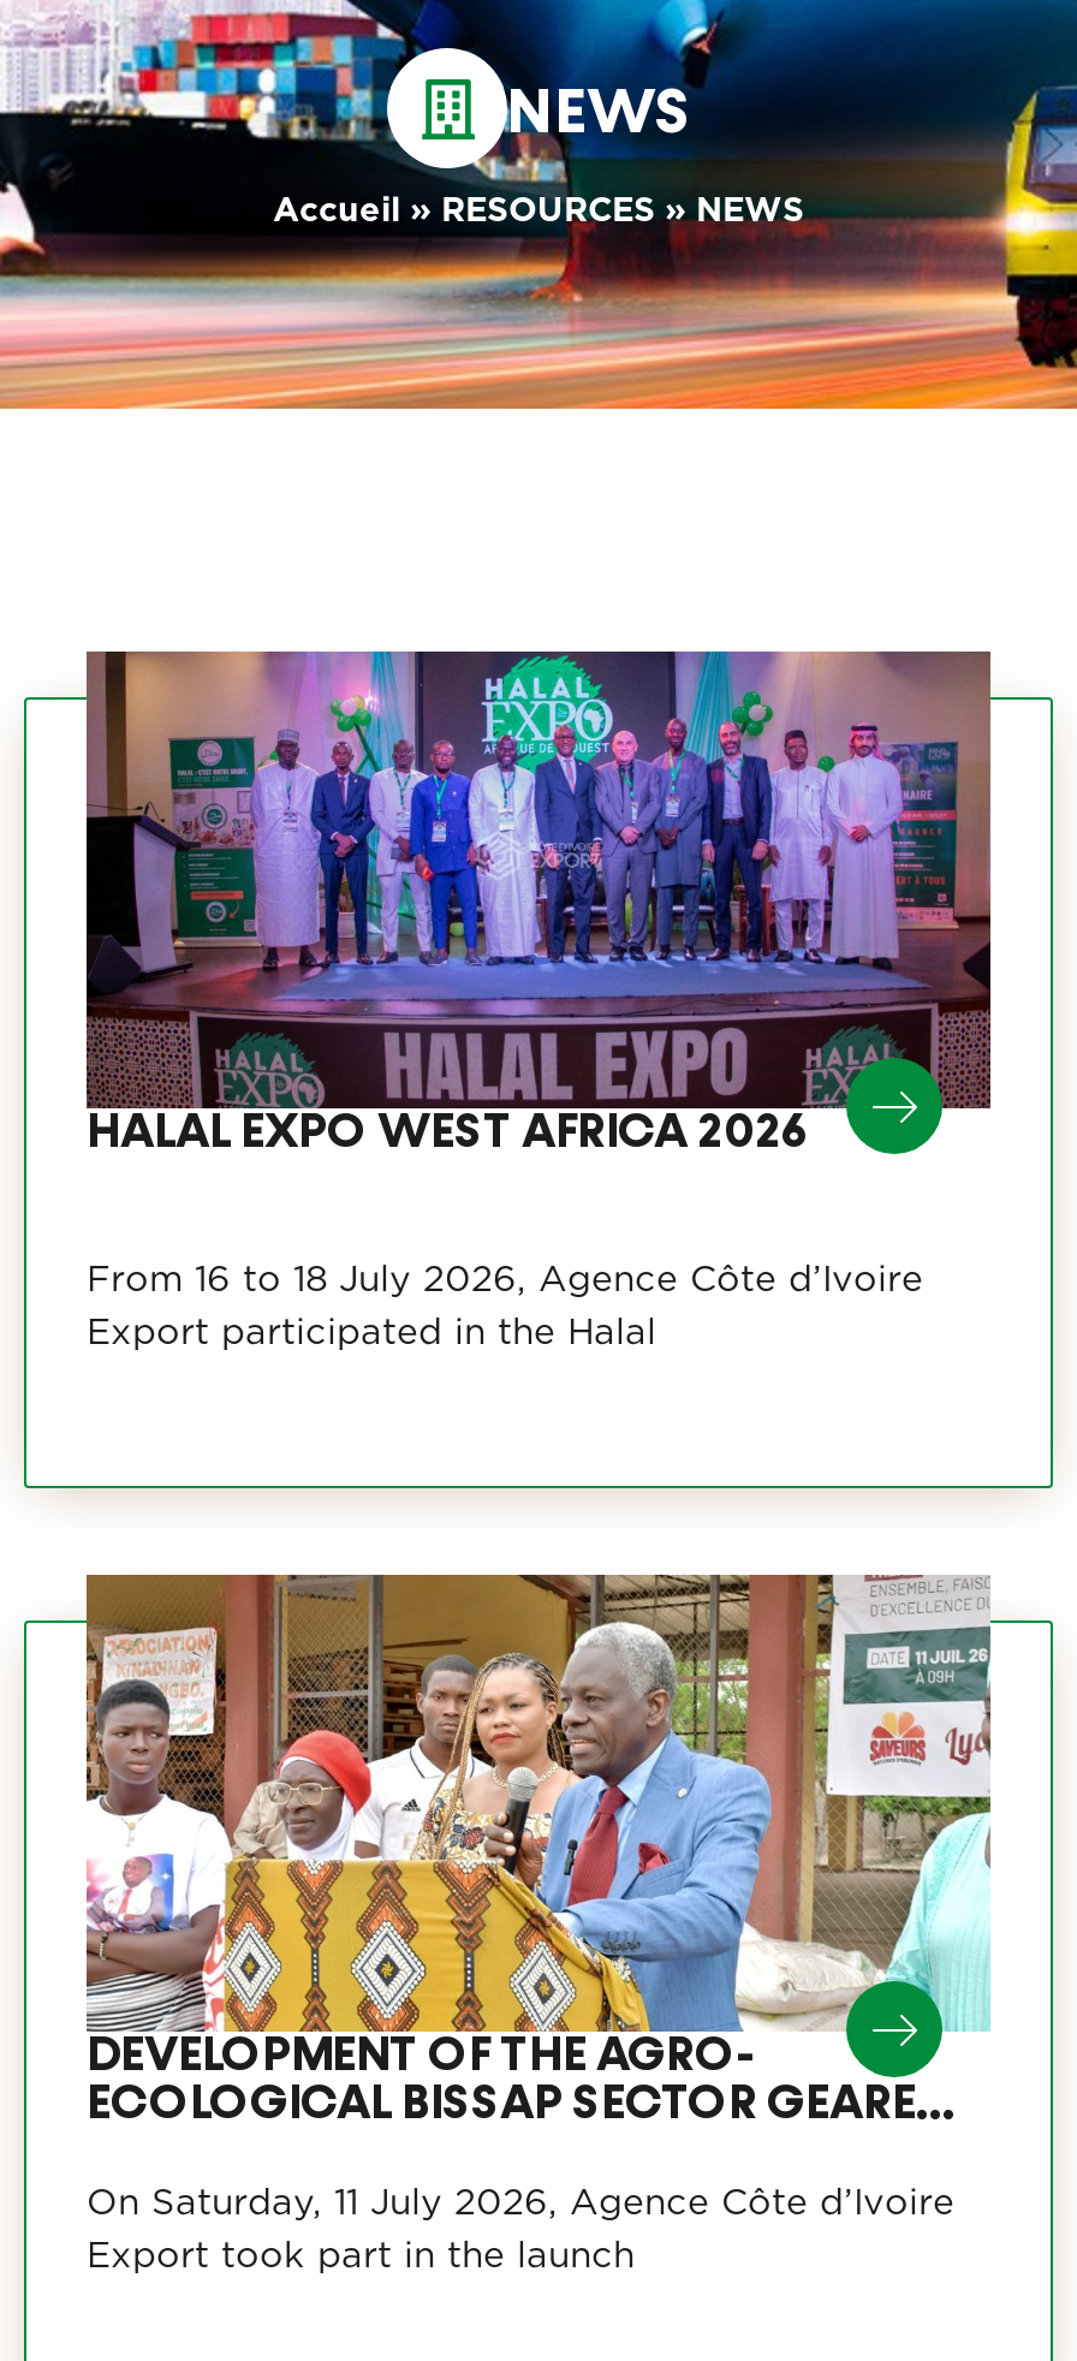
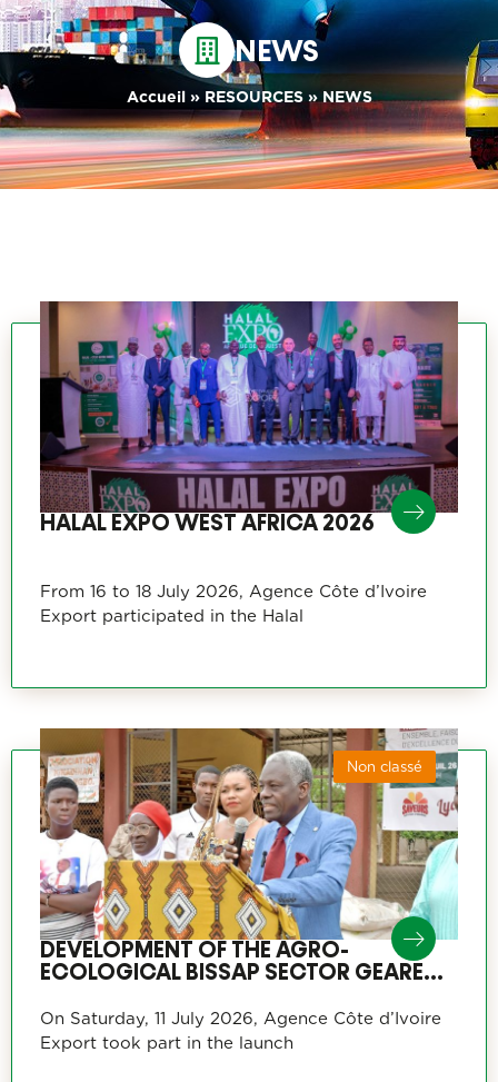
+ Non classé
